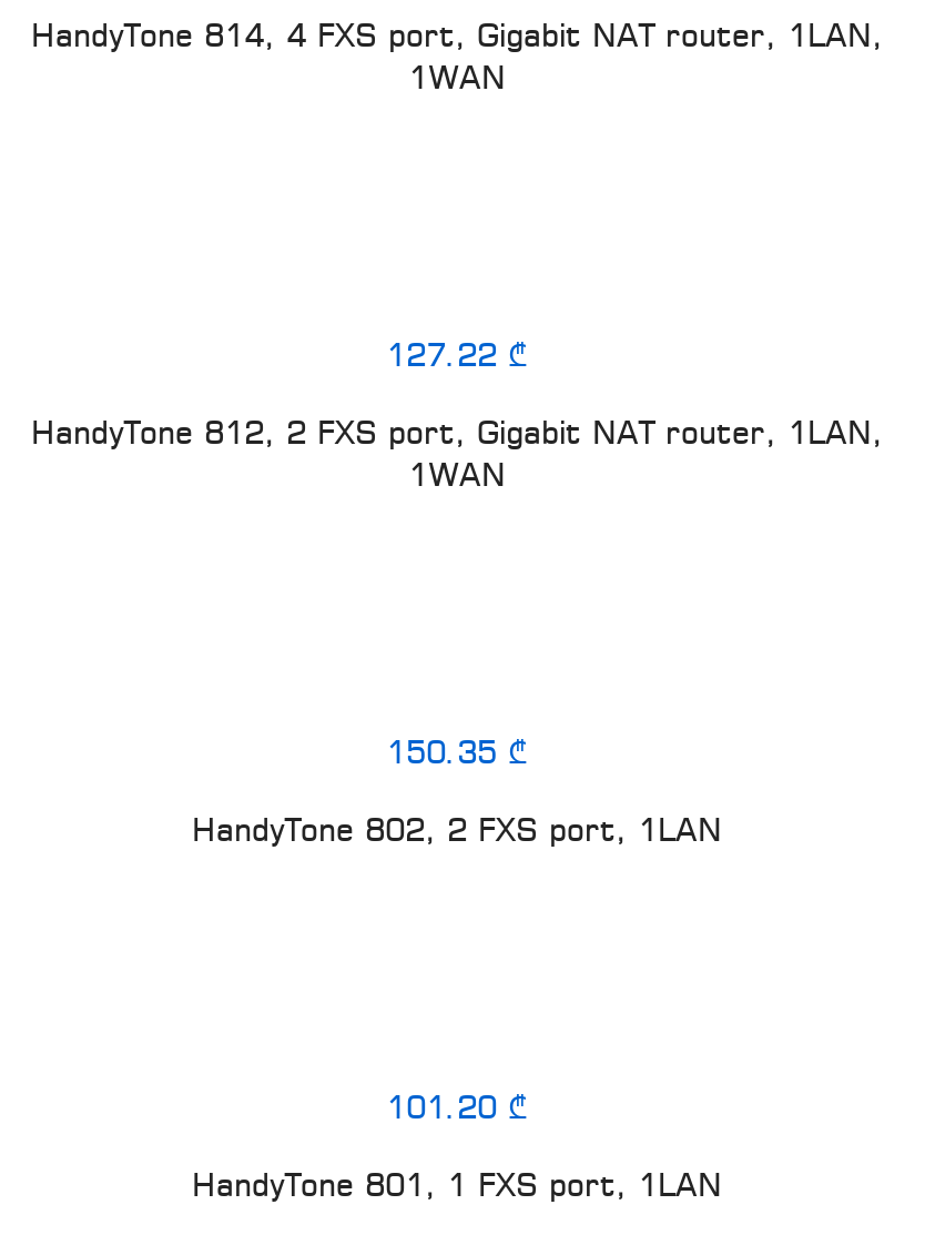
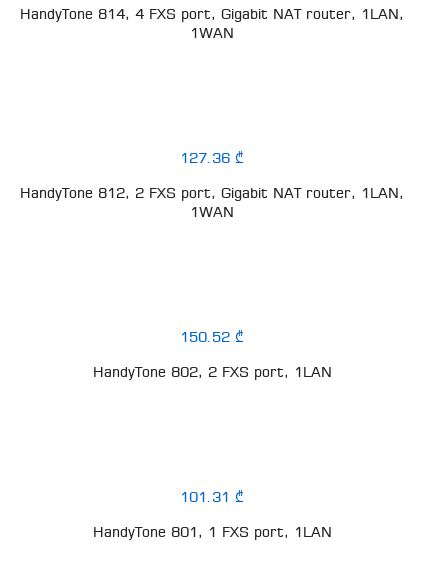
- 127.22 ₾
+ 127.36 ₾

- 150.35 ₾
+ 150.52 ₾

- 101.20 ₾
+ 101.31 ₾
